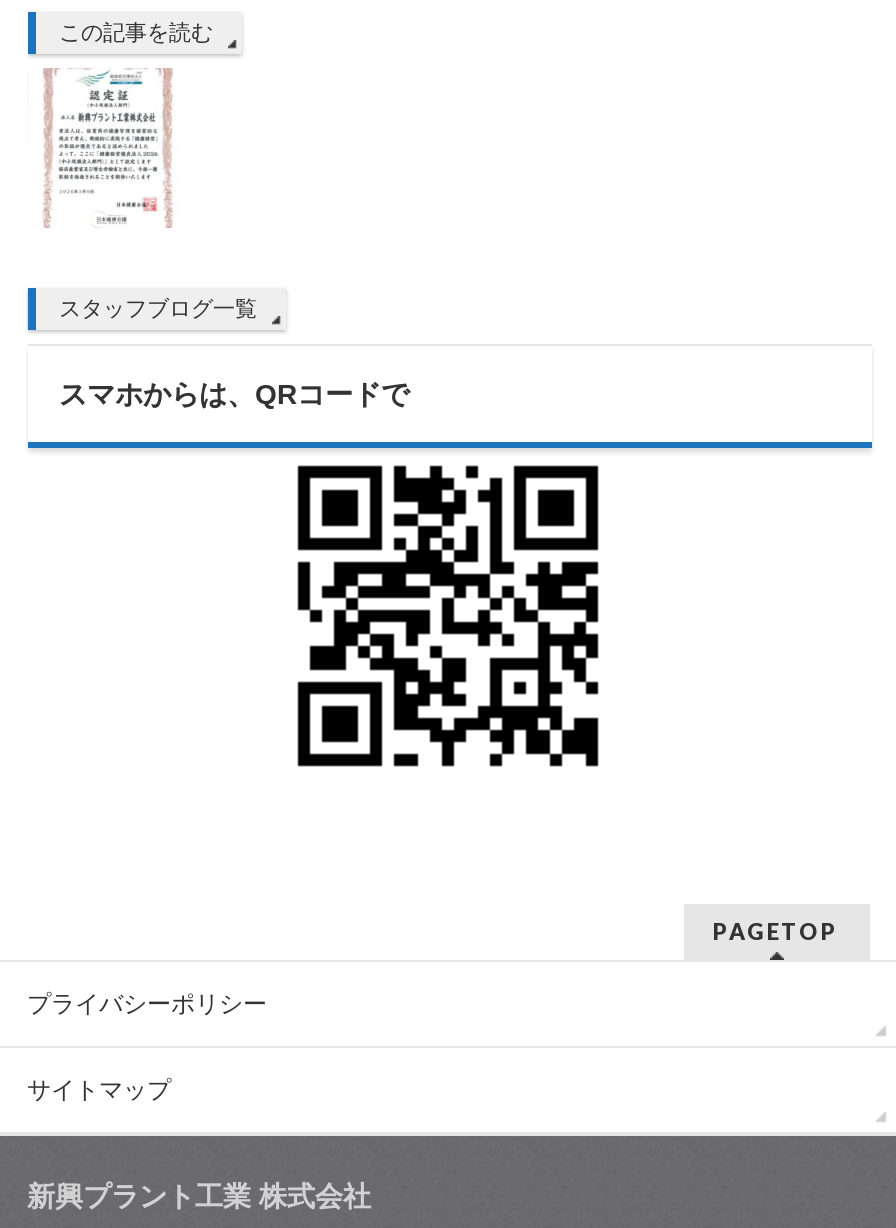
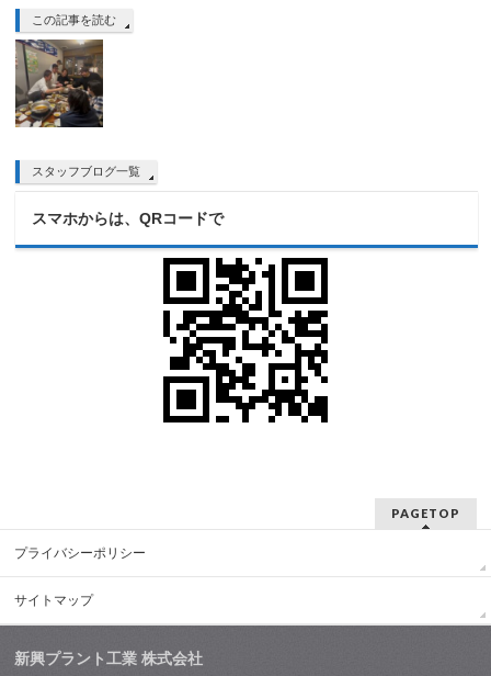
- [image]
+ [image]
